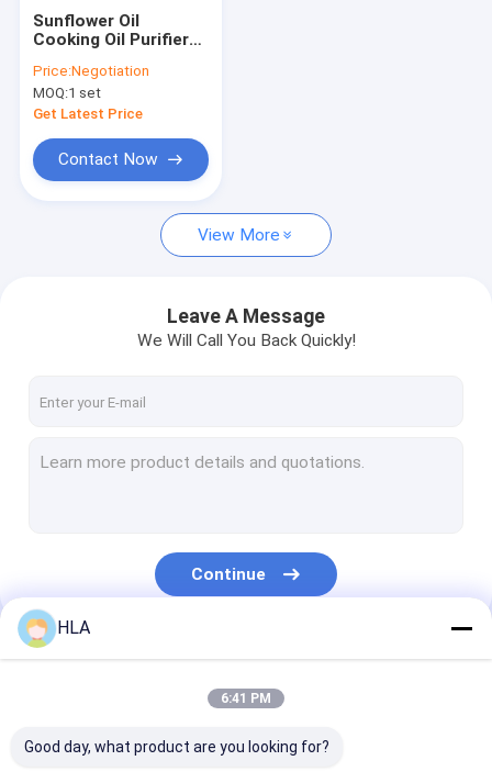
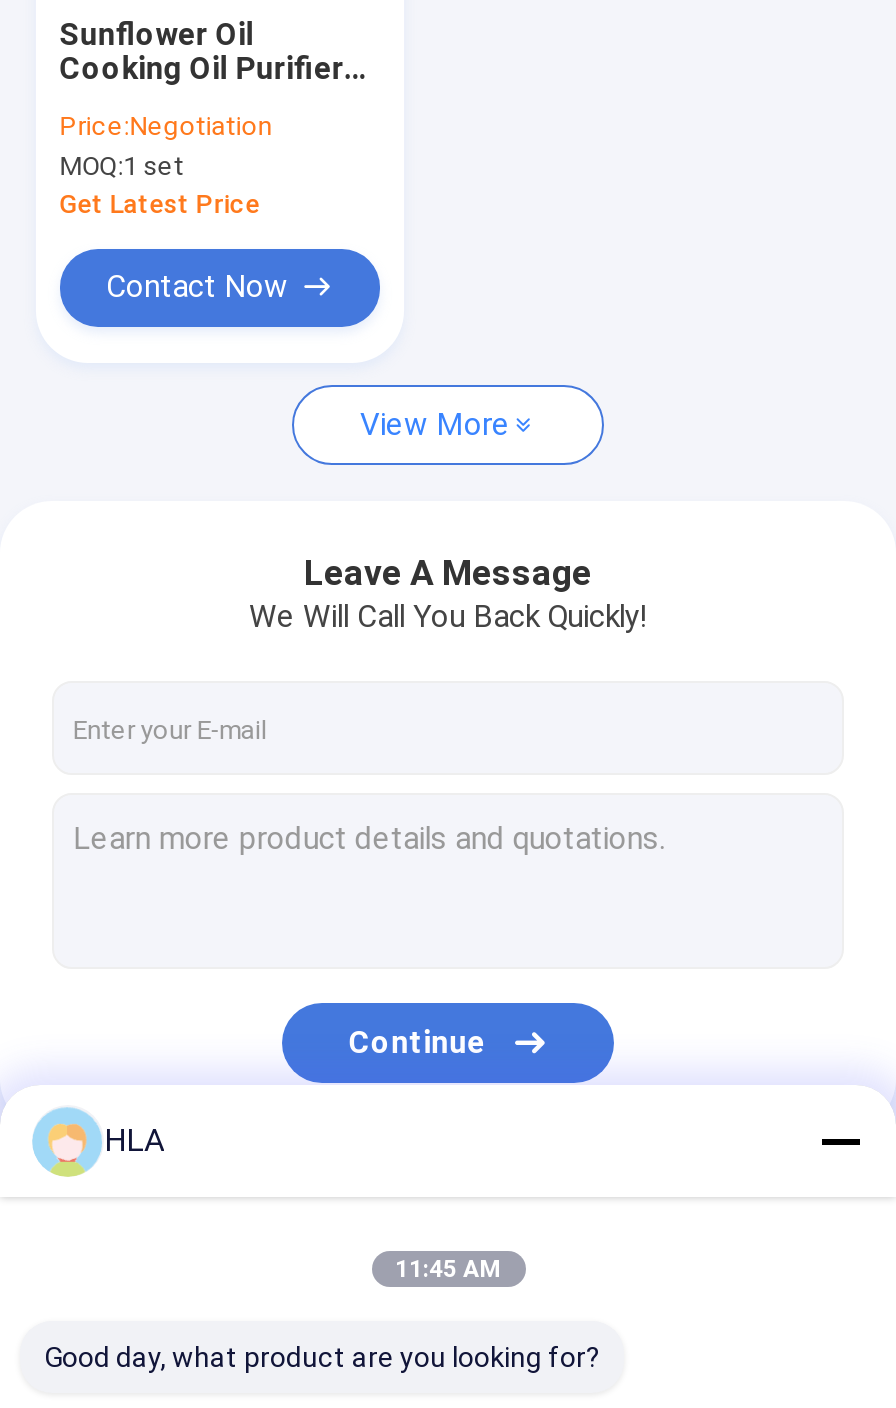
- 6:41 PM
+ 11:45 AM
